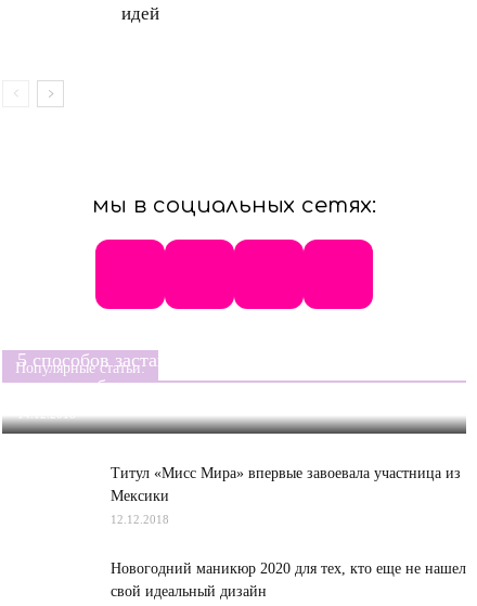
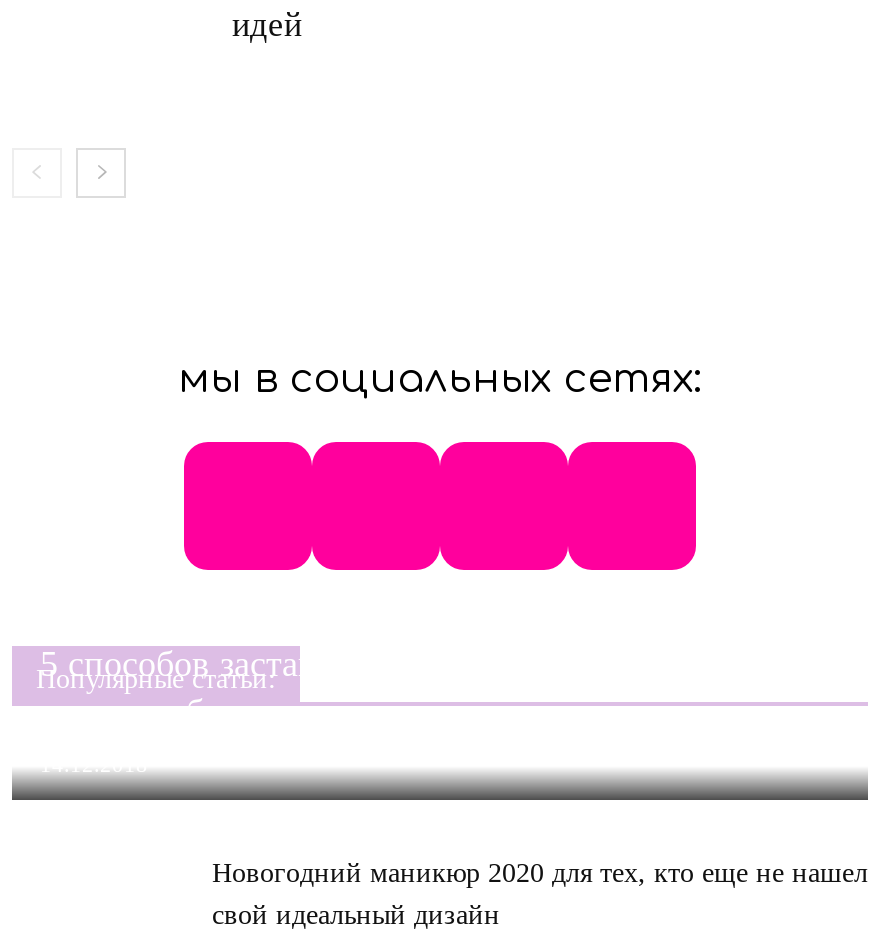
- Титул «Мисс Мира» впервые завоевала участница из
- Мексики
- 12.12.2018
